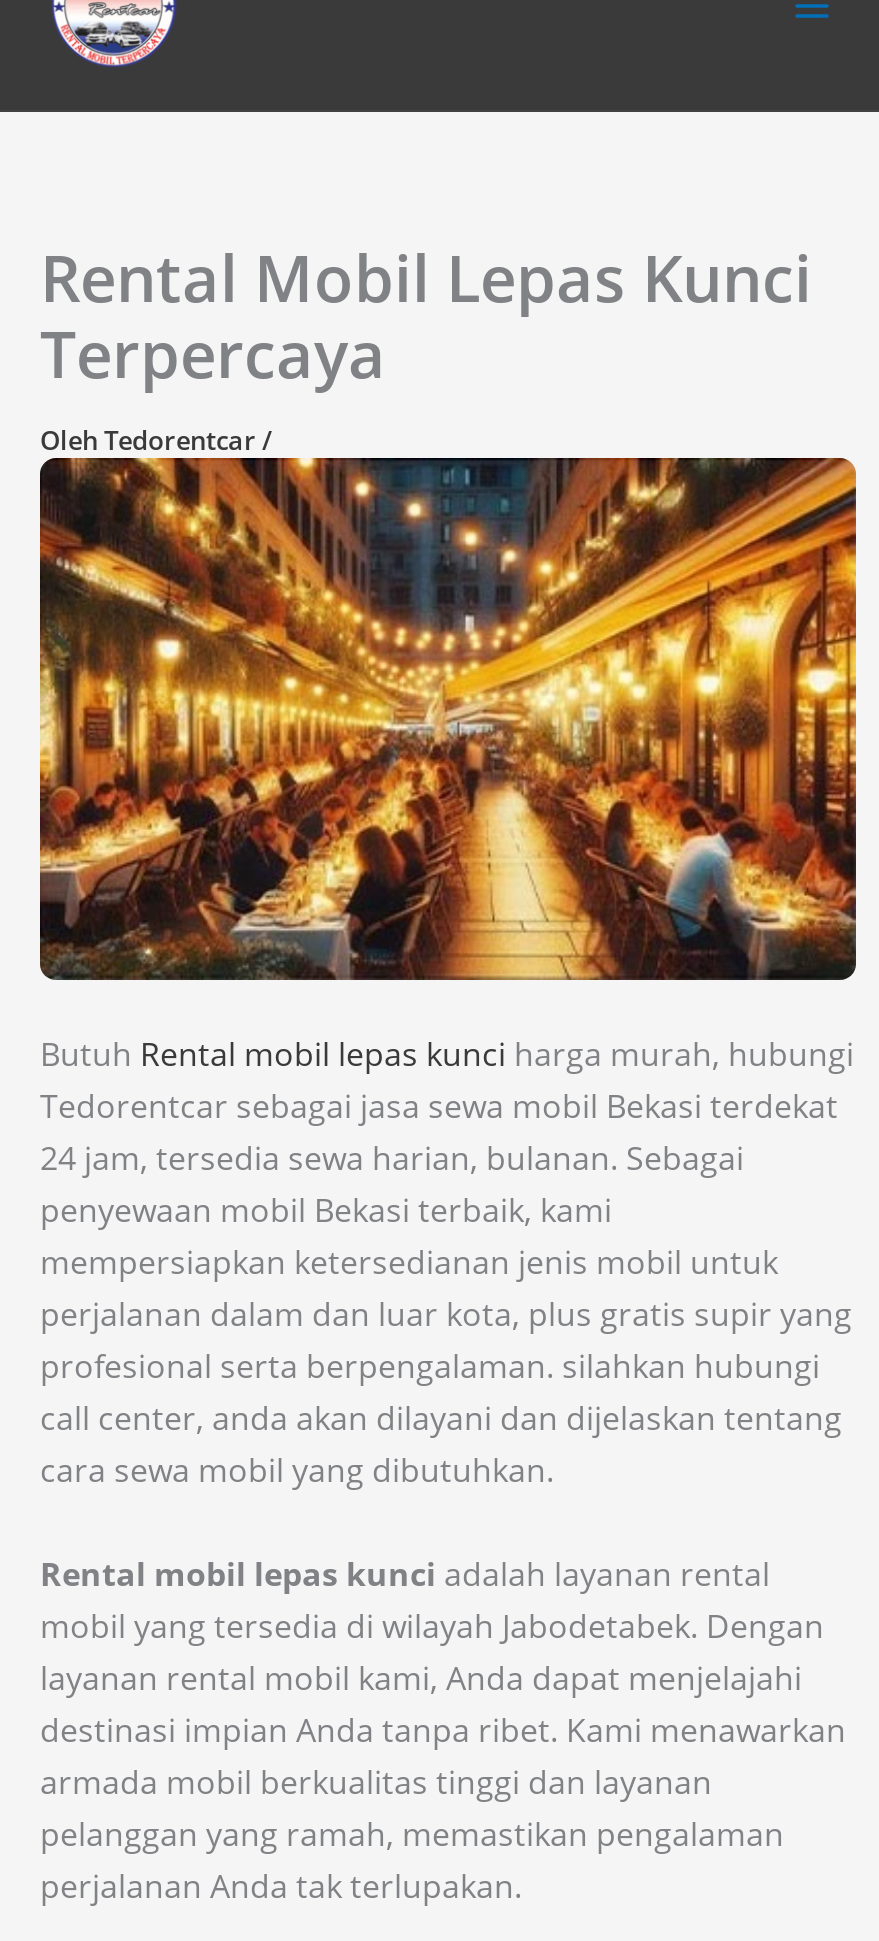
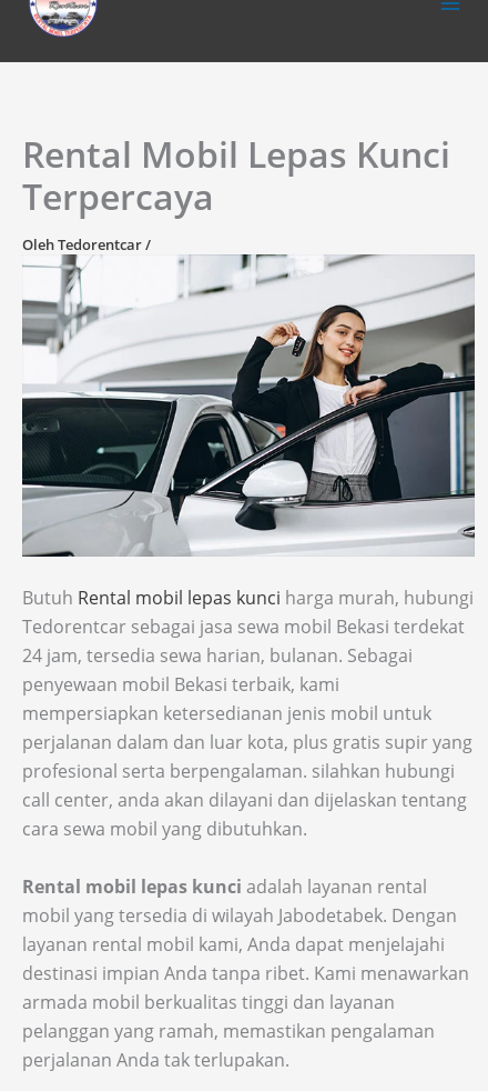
- [image]
+ [image]
